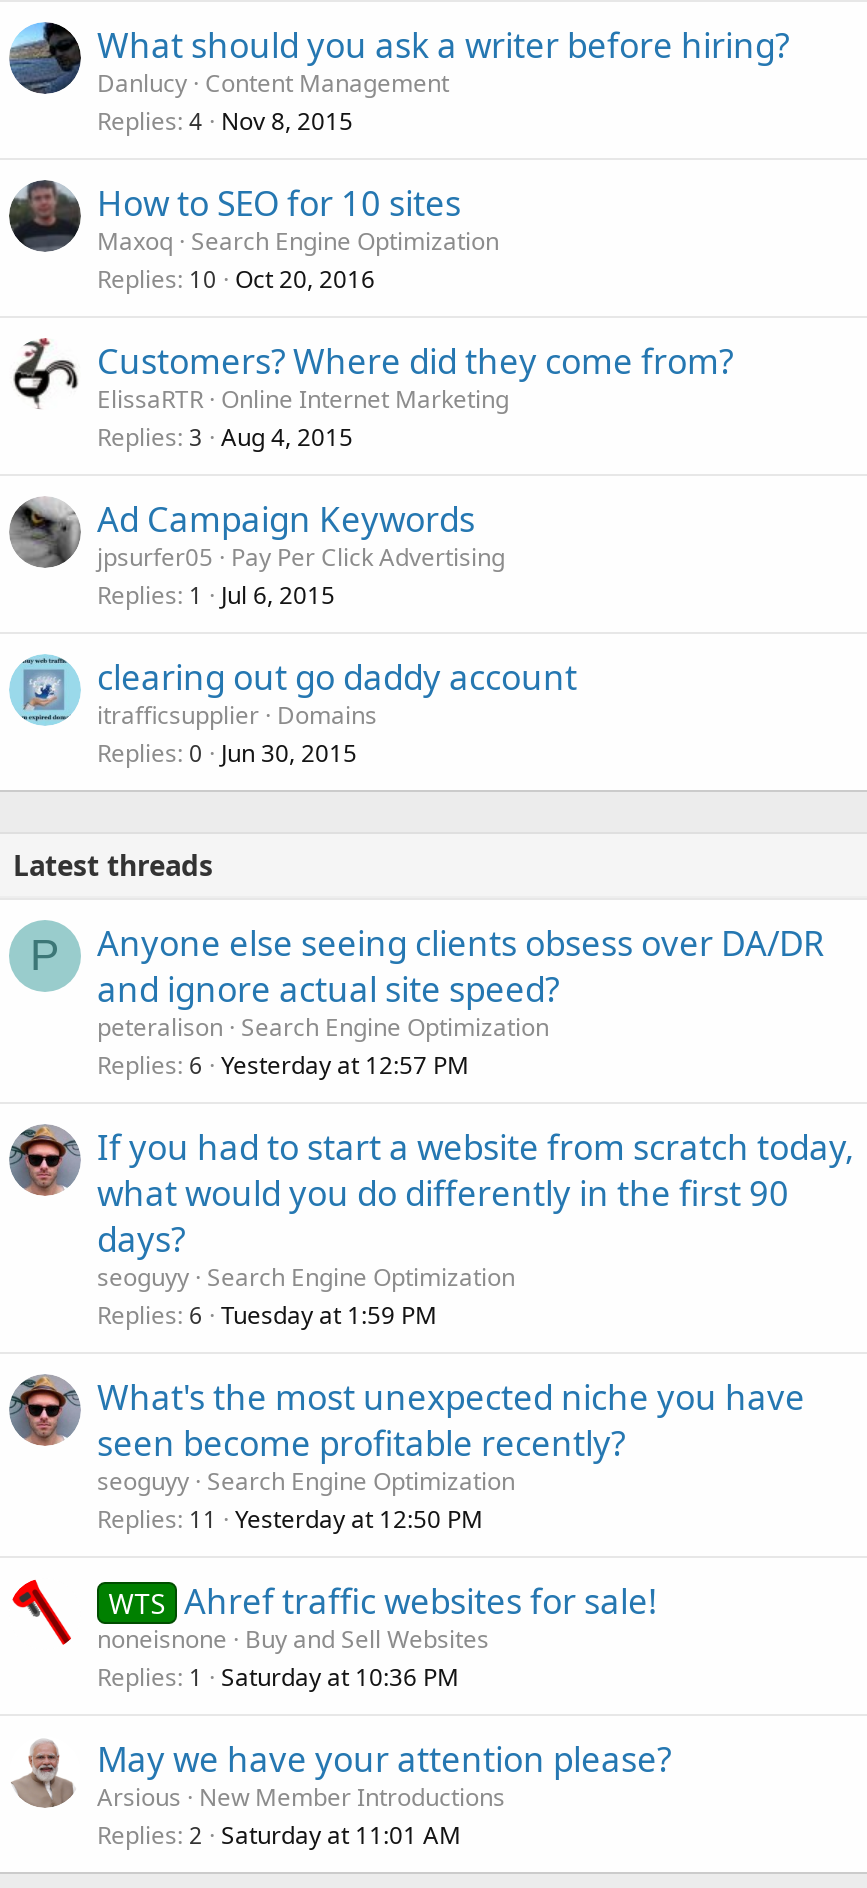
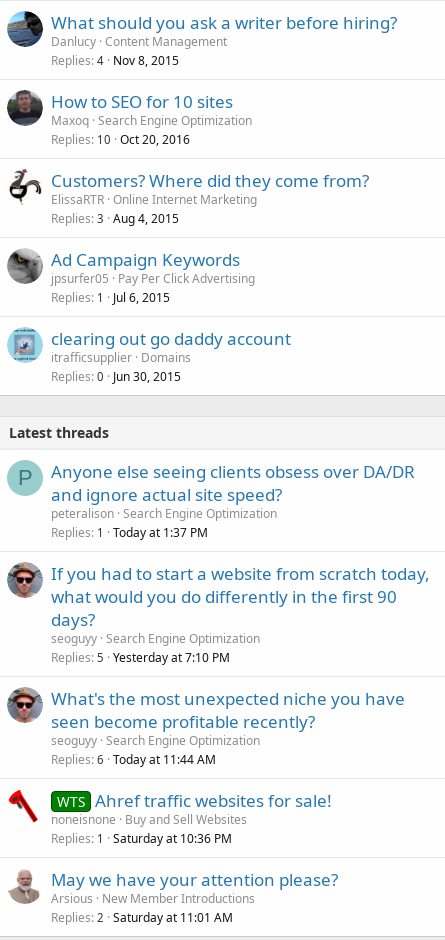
- Replies 6 Yesterday at 12:57 PM
+ Replies 1 Today at 1:37 PM

- Replies 6 Tuesday at 1:59 PM
+ Replies 5 Yesterday at 7:10 PM

- Replies 11 Yesterday at 12:50 PM
+ Replies 6 Today at 11:44 AM
